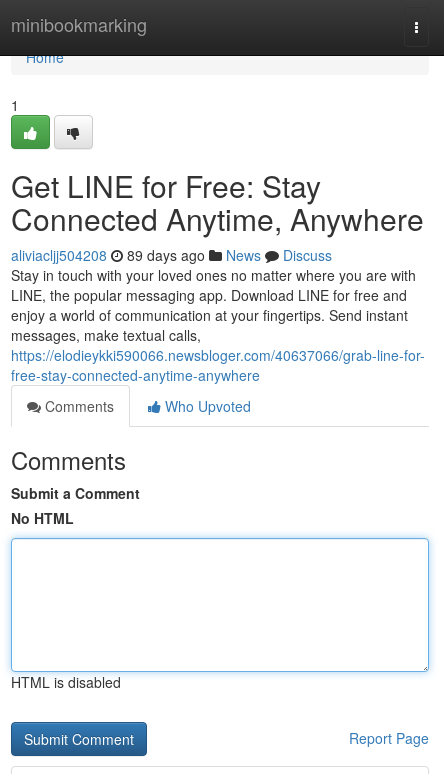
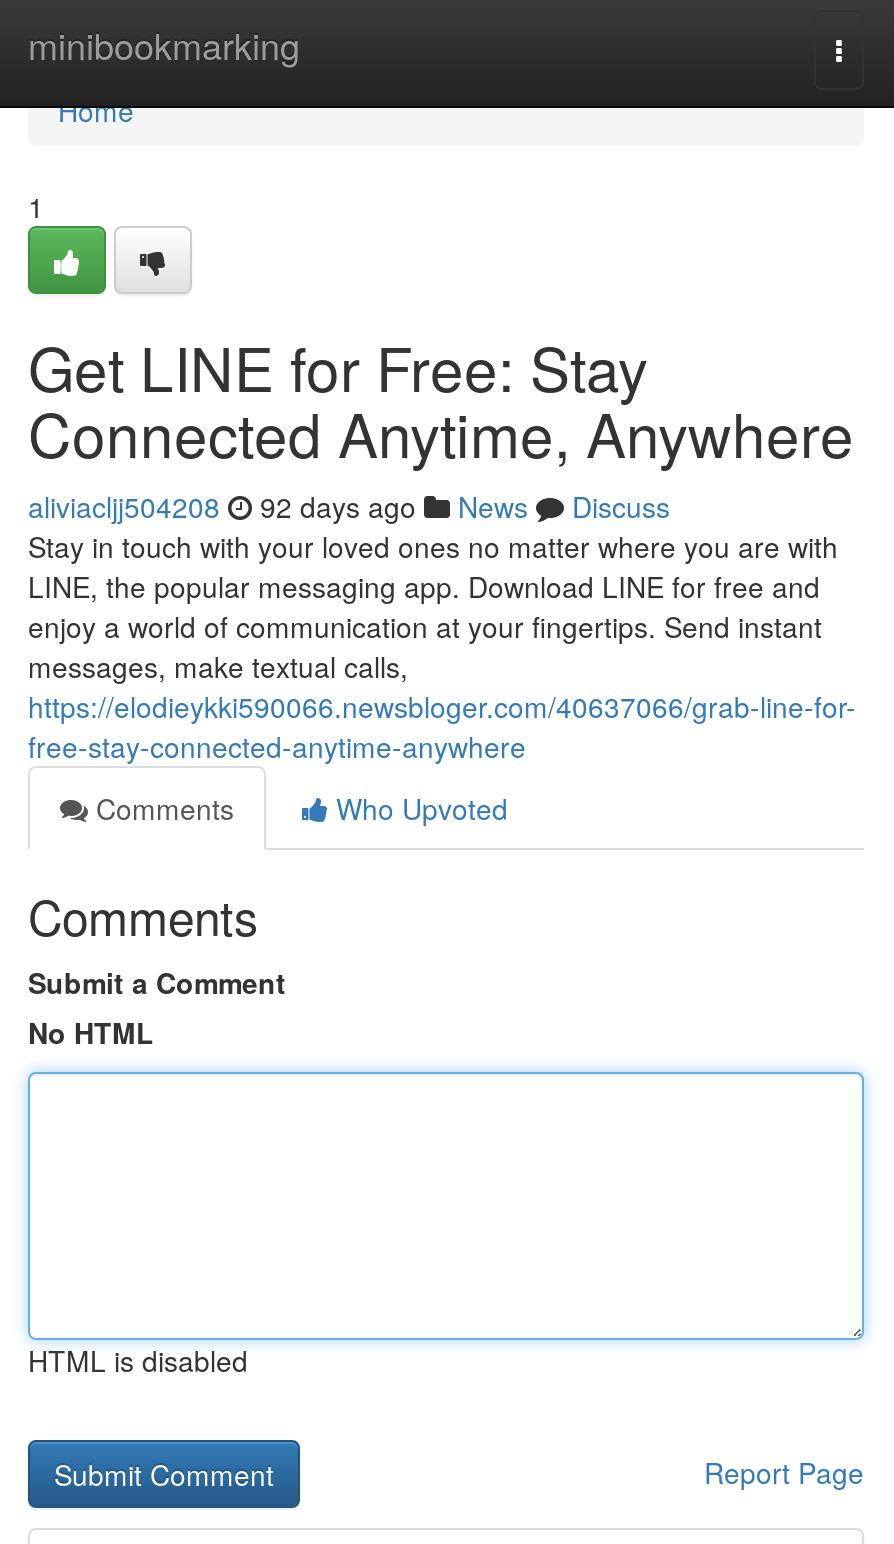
- aliviacljj504208 89 days ago News Discuss
+ aliviacljj504208 92 days ago News Discuss
